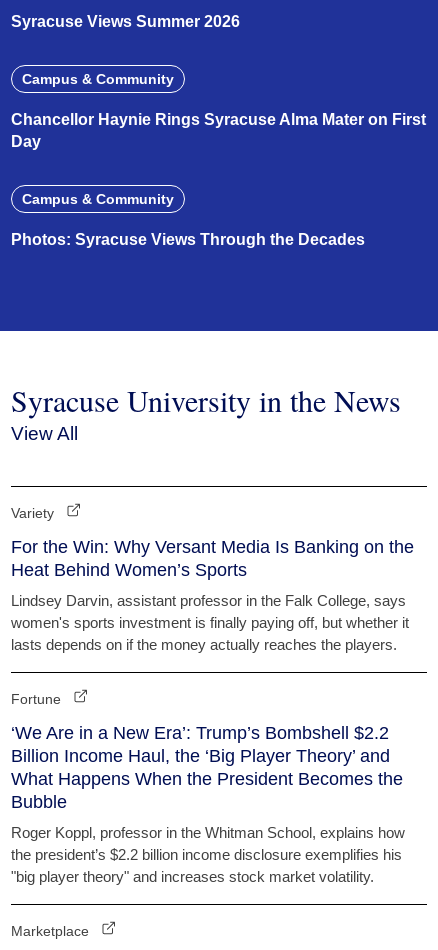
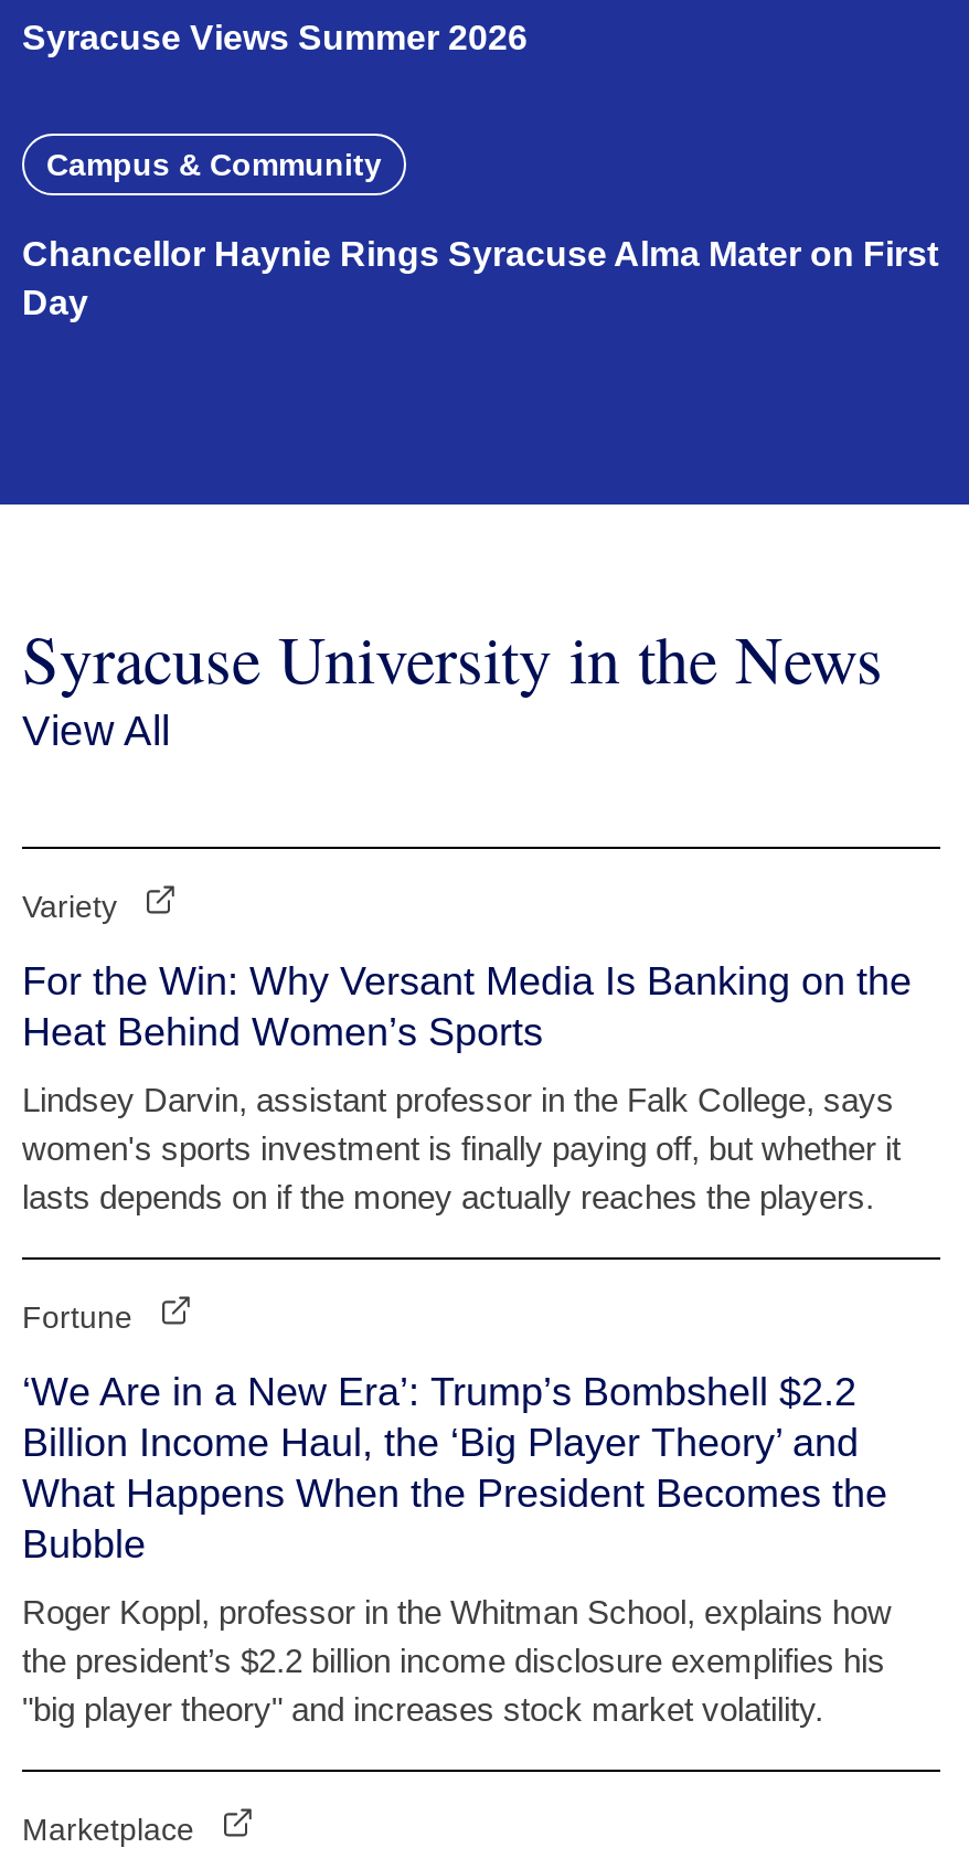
- Campus & Community
- Photos: Syracuse Views Through the Decades
